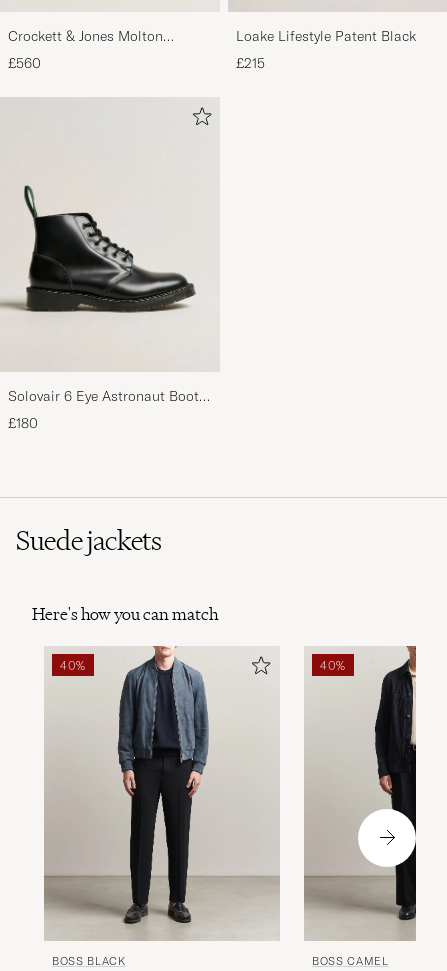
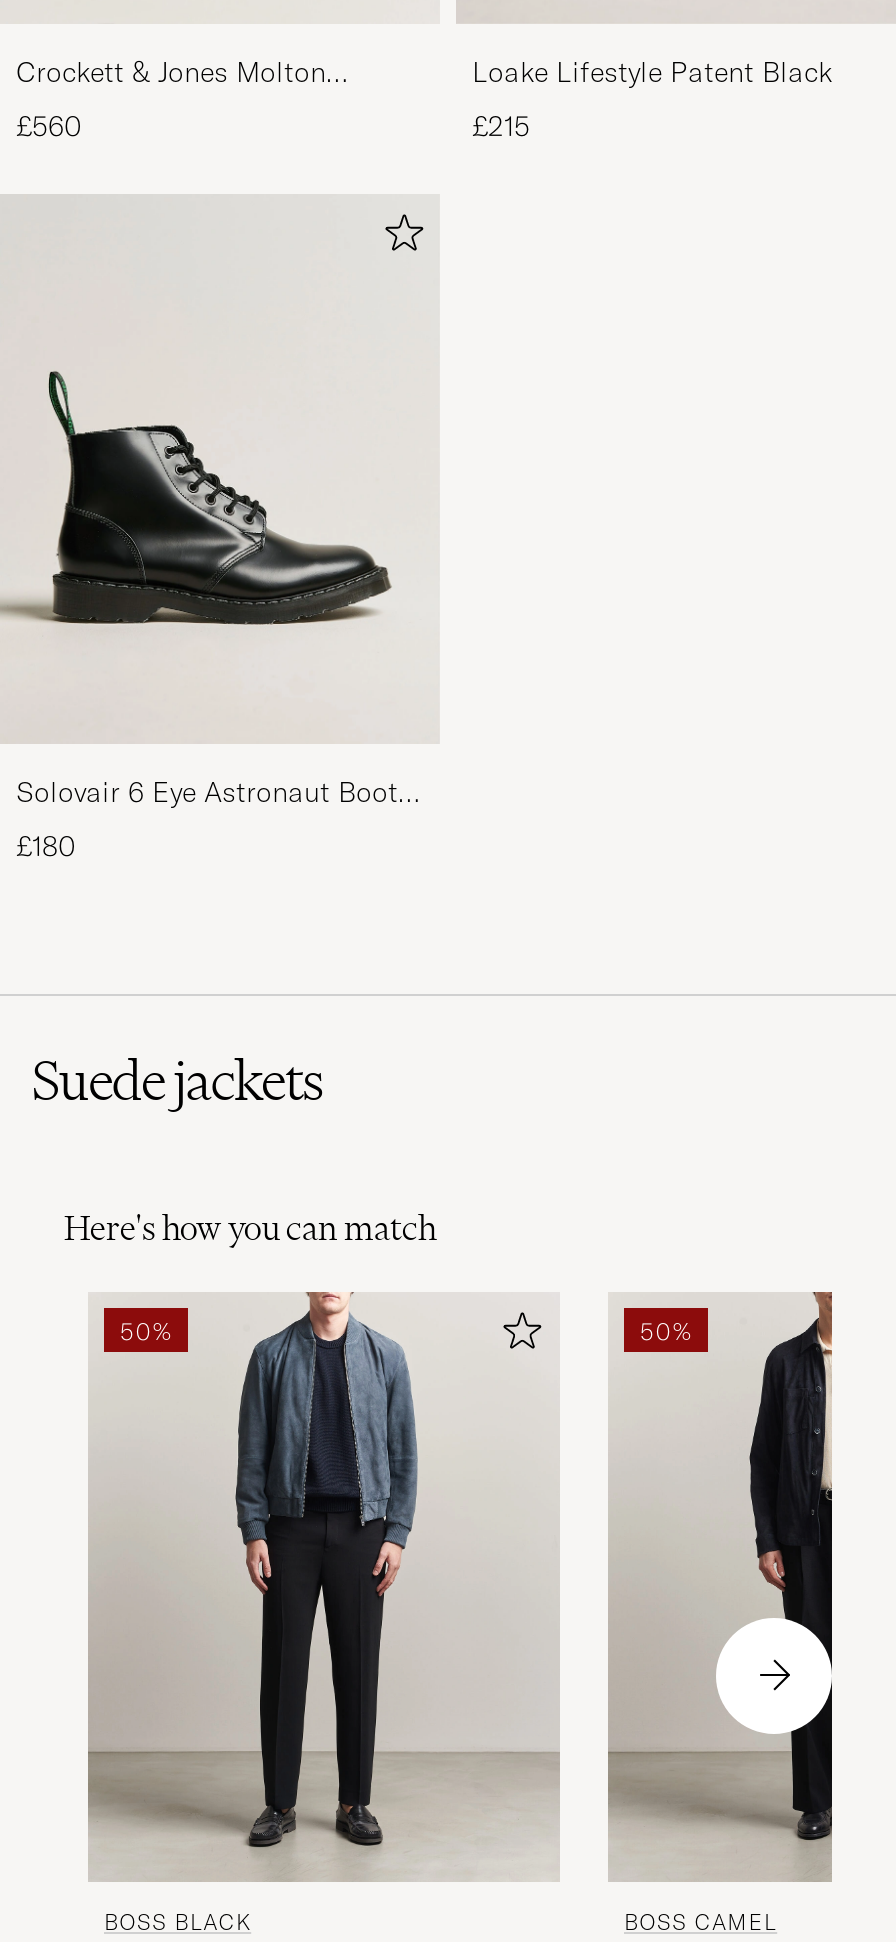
- 40%
+ 50%

- 40%
+ 50%
